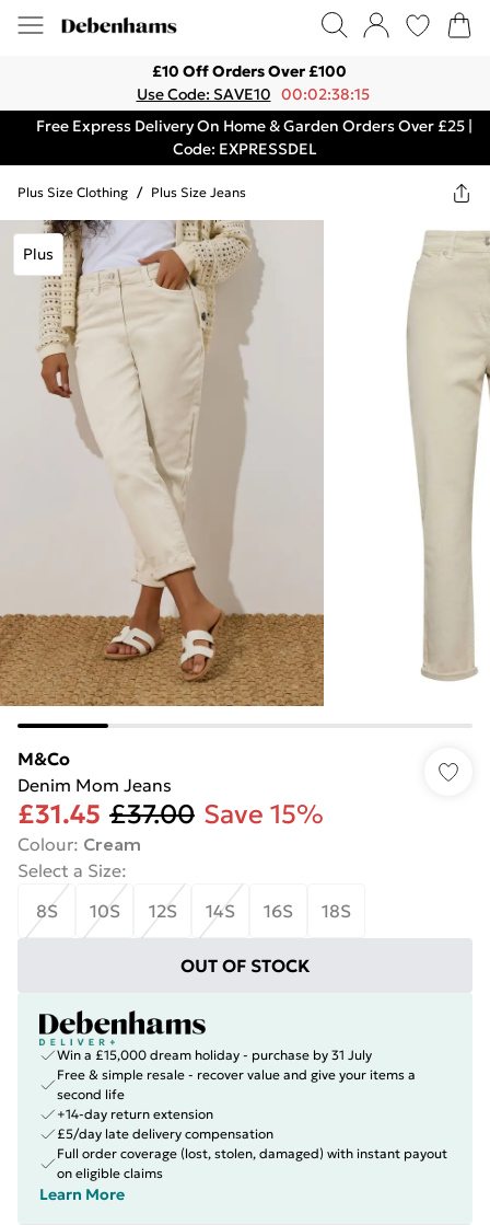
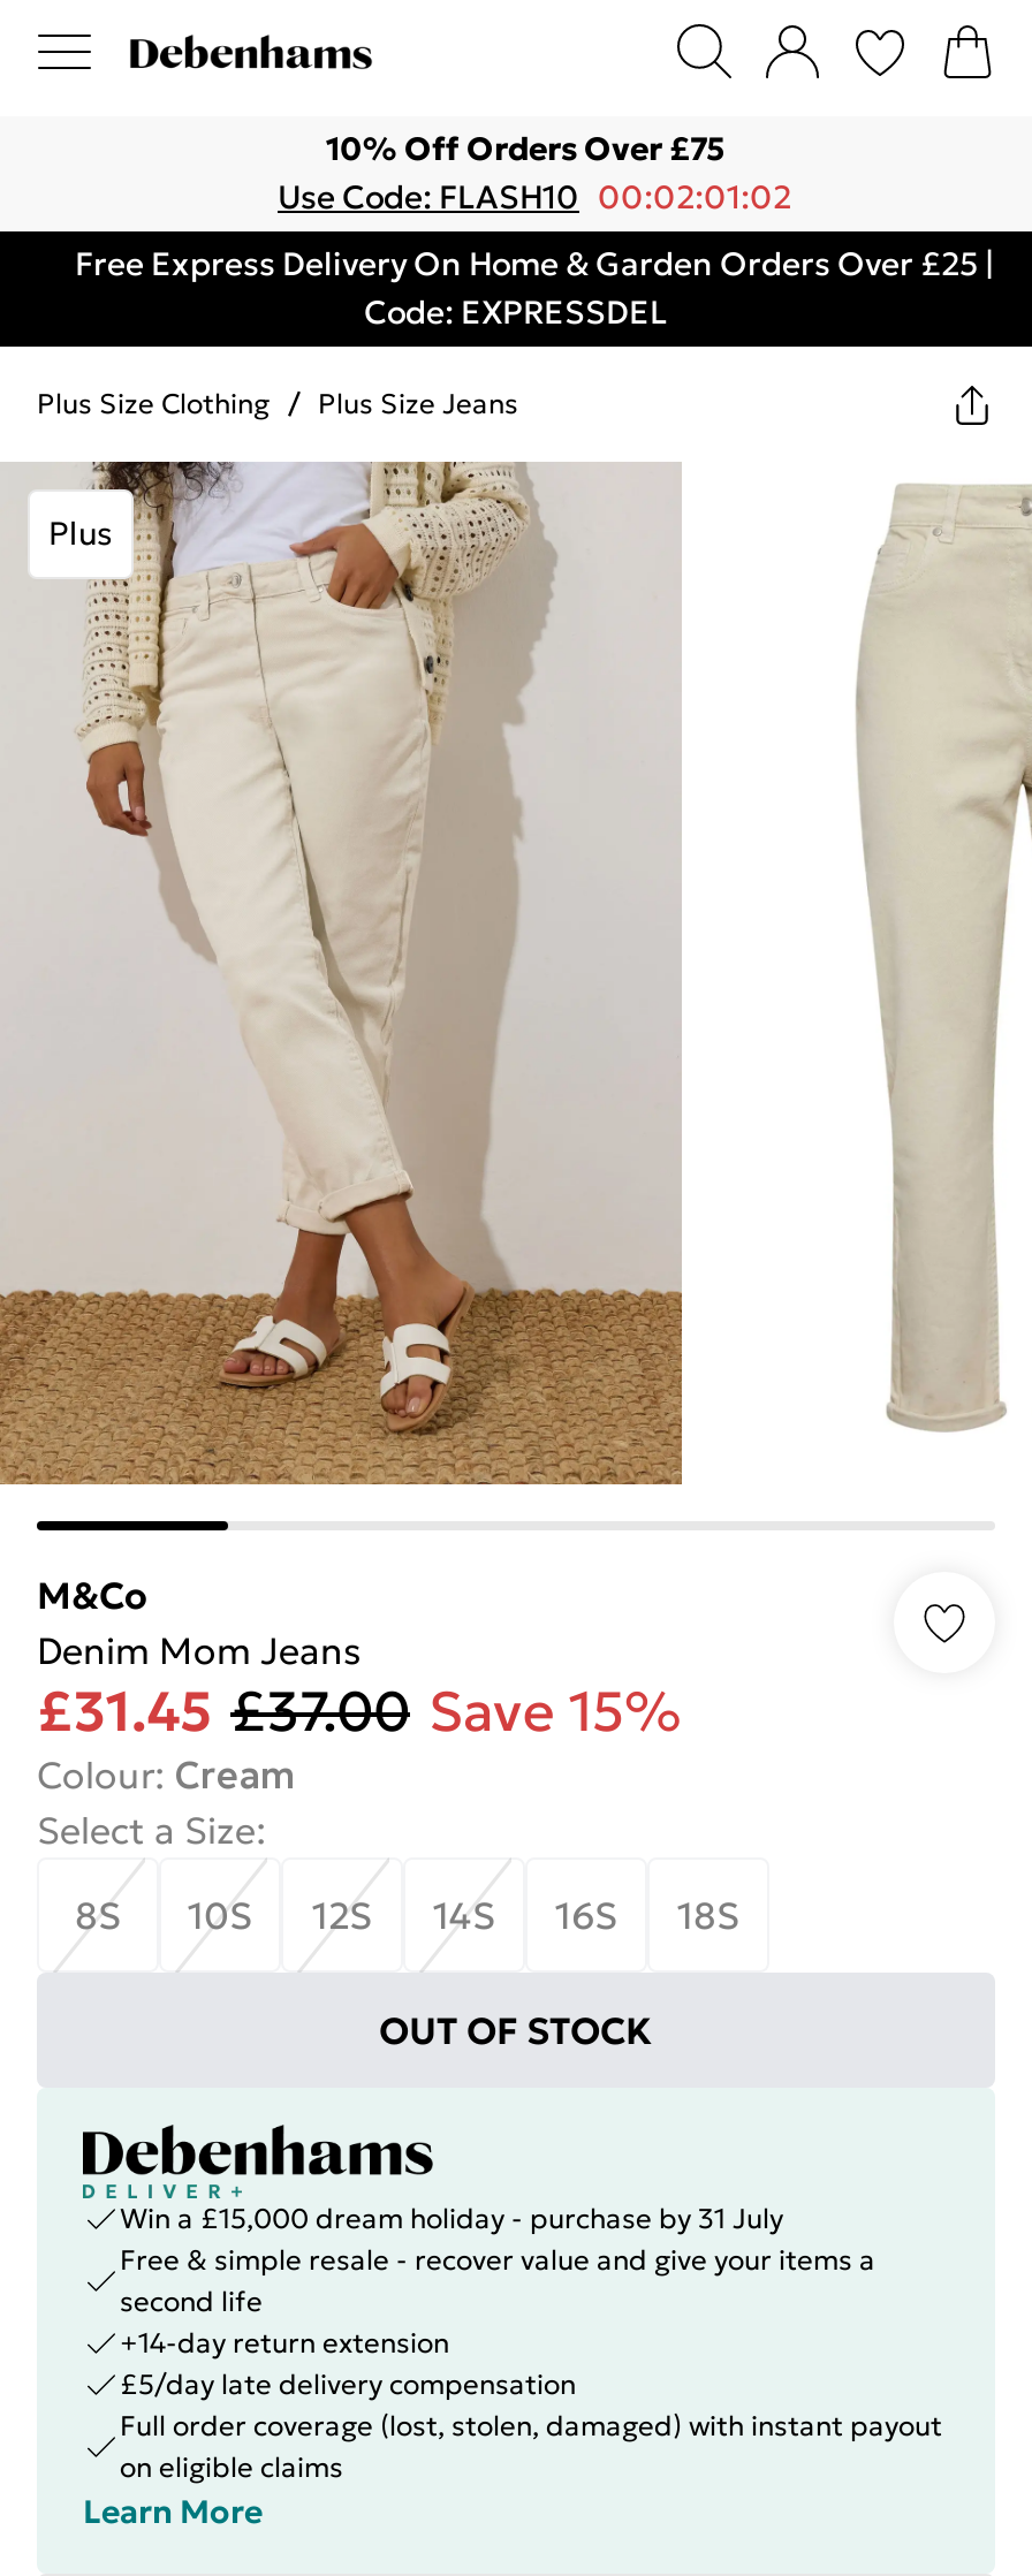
- £10 Off Orders Over £100
+ 10% Off Orders Over £75

- Use Code: SAVE10 00:02:38:15
+ Use Code: FLASH10 00:02:01:02
